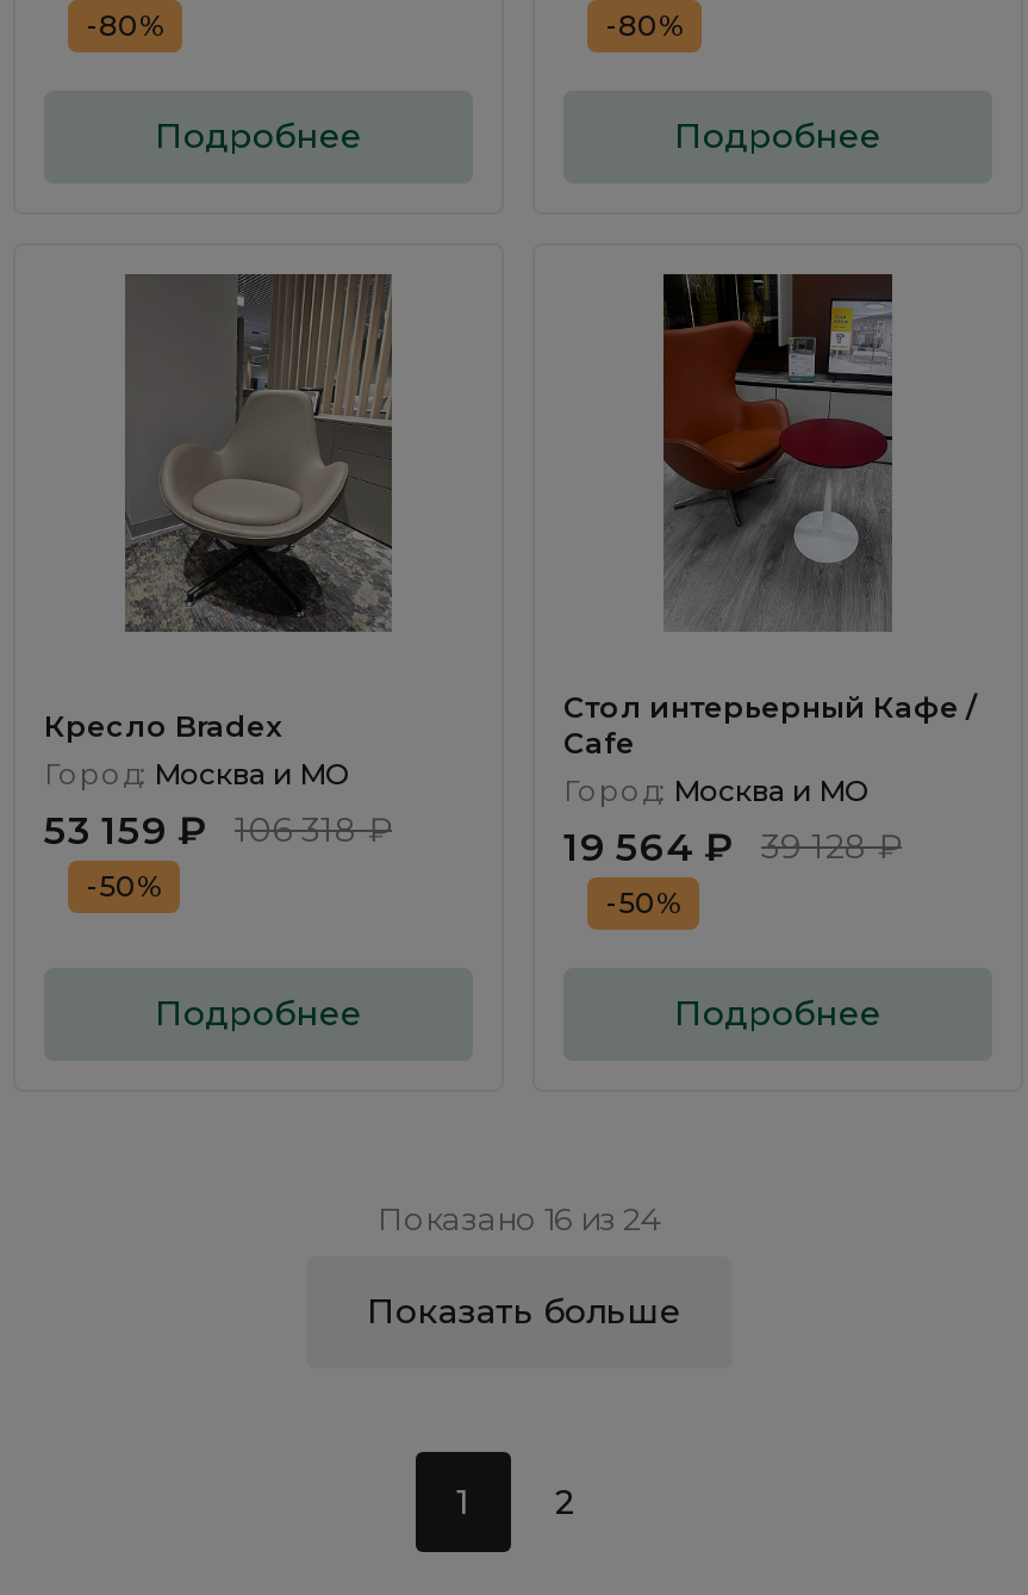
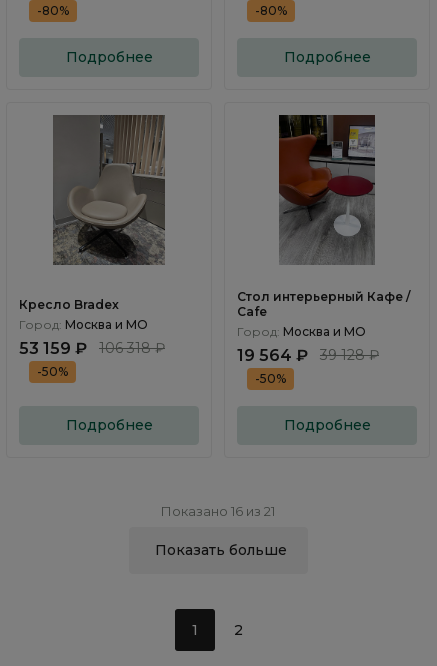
- Показано 16 из 24
+ Показано 16 из 21
